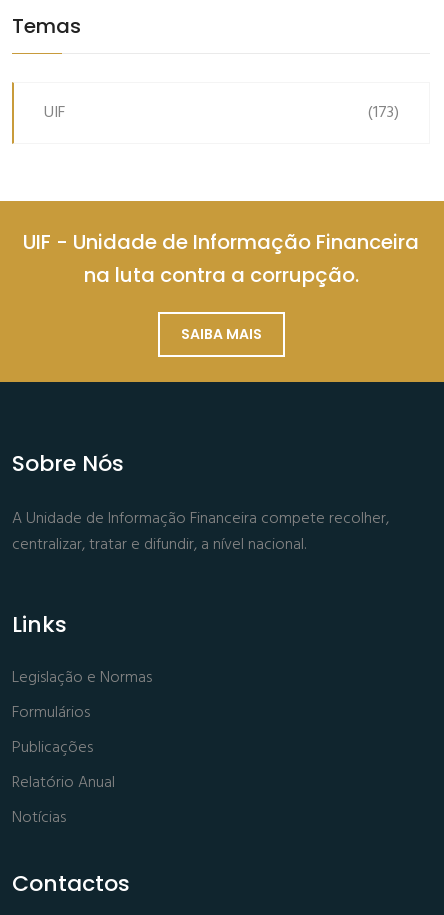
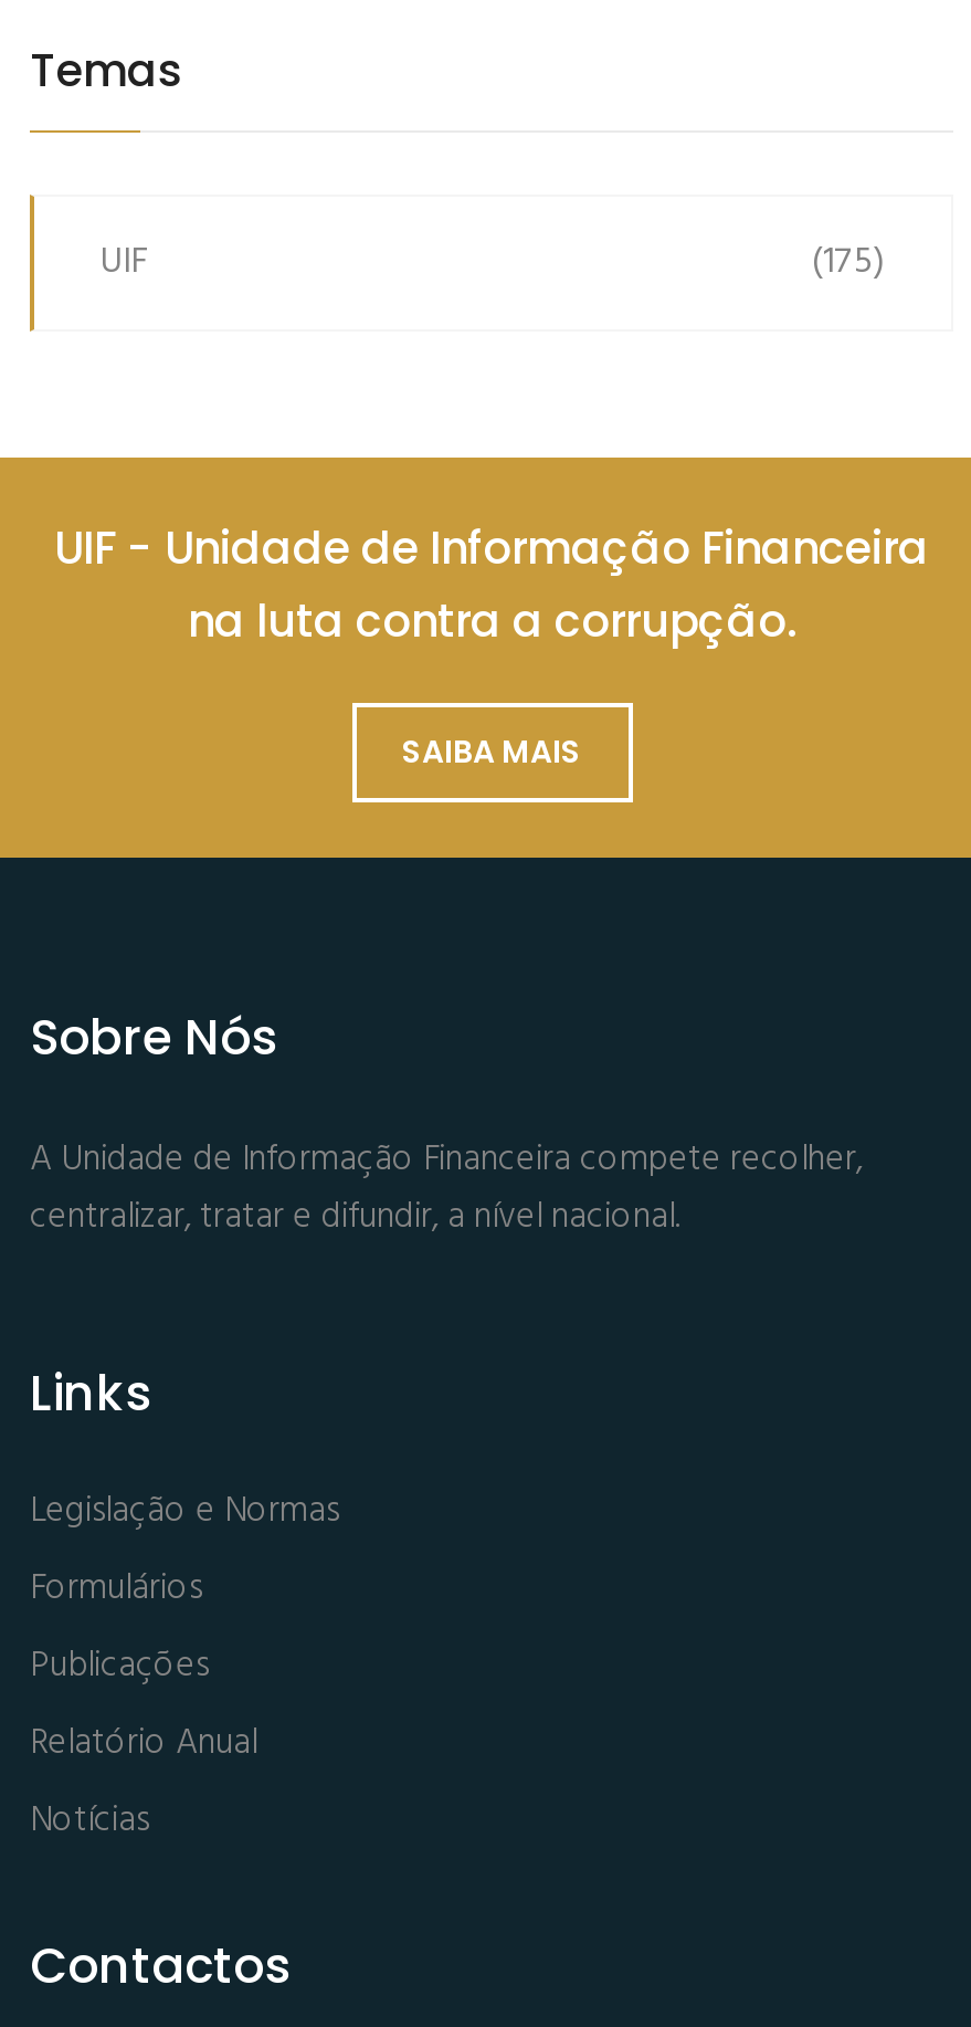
- (173)
+ (175)
